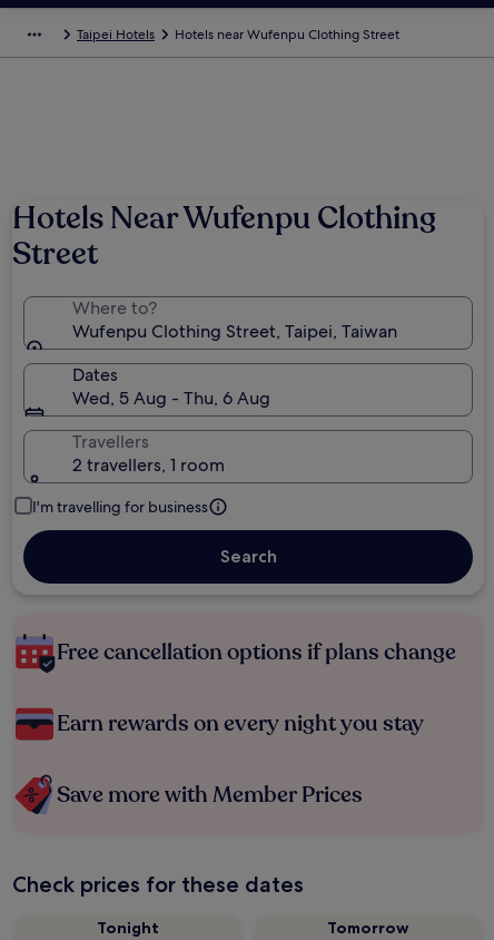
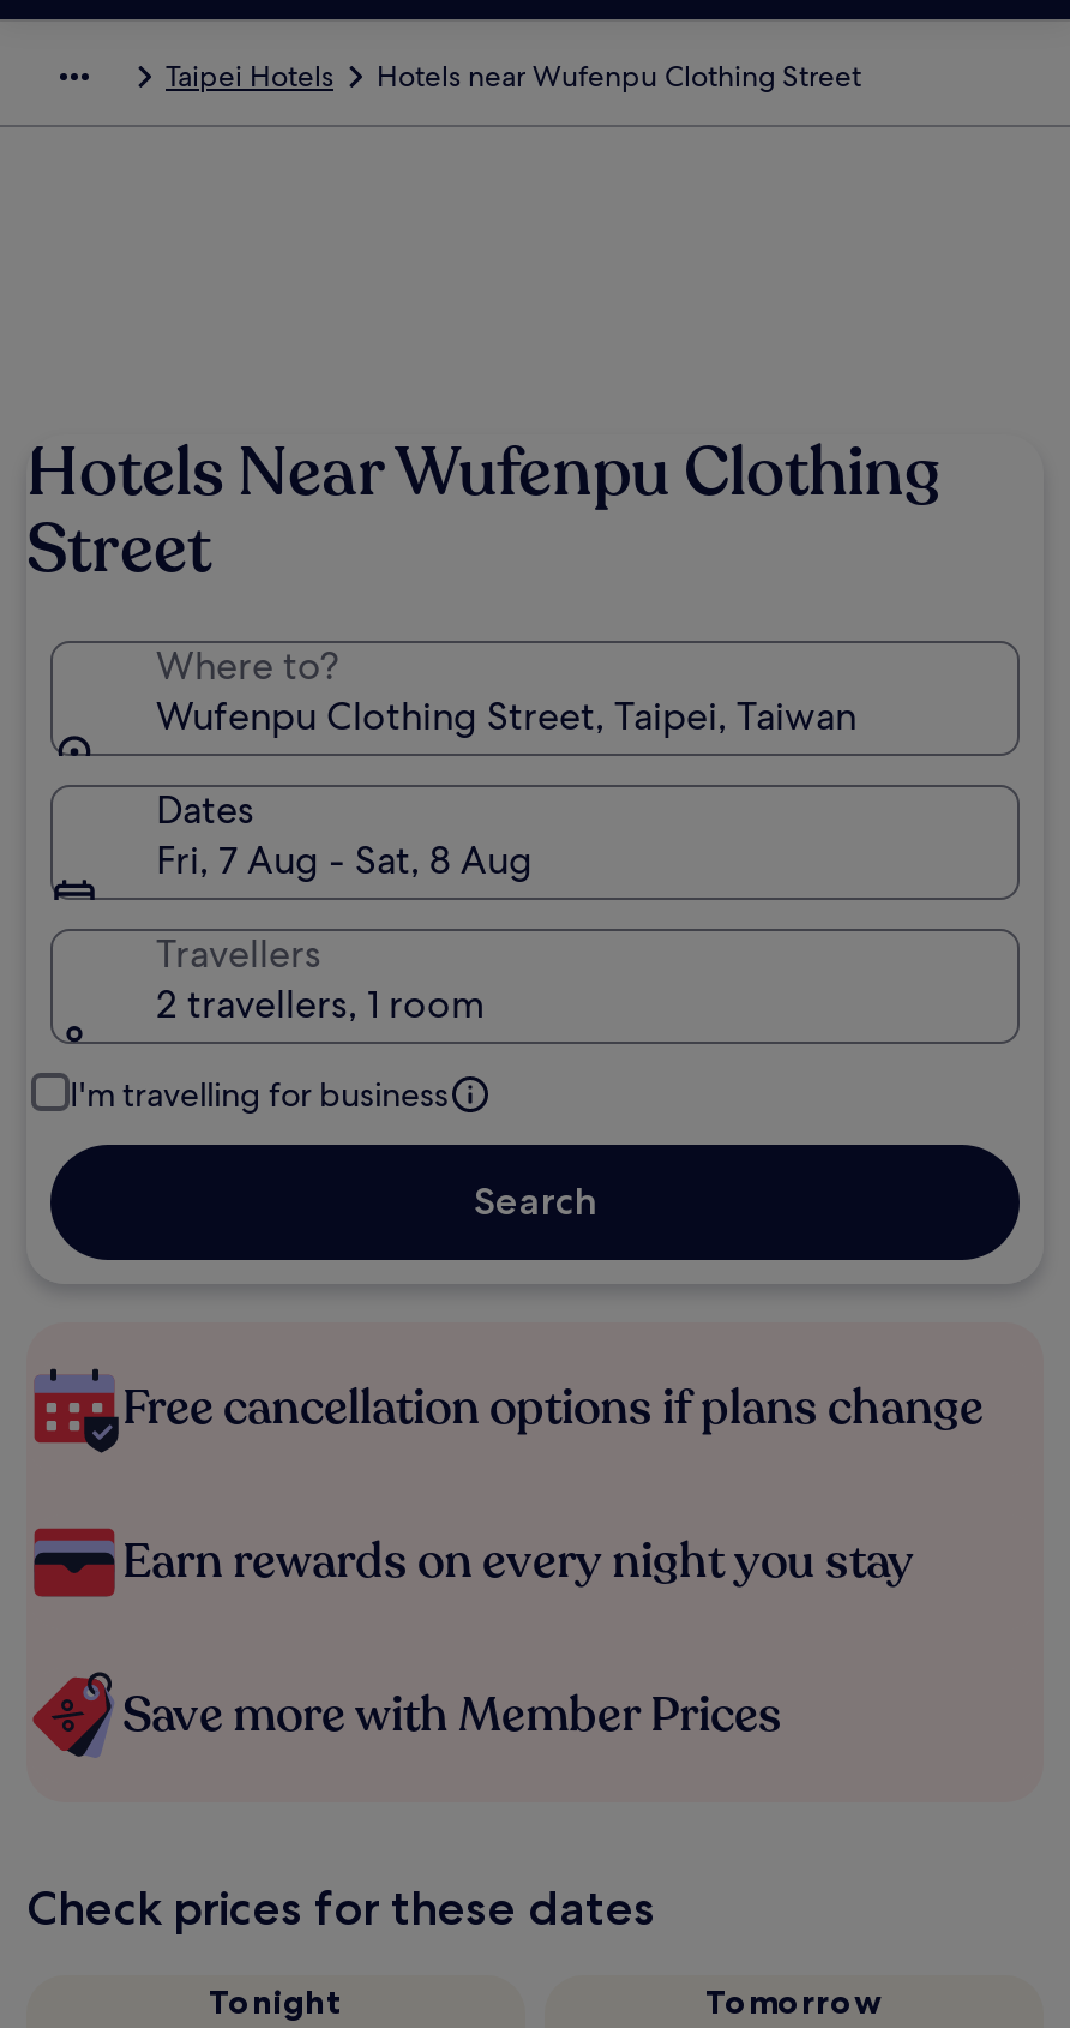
- Wed, 5 Aug - Thu, 6 Aug
+ Fri, 7 Aug - Sat, 8 Aug
